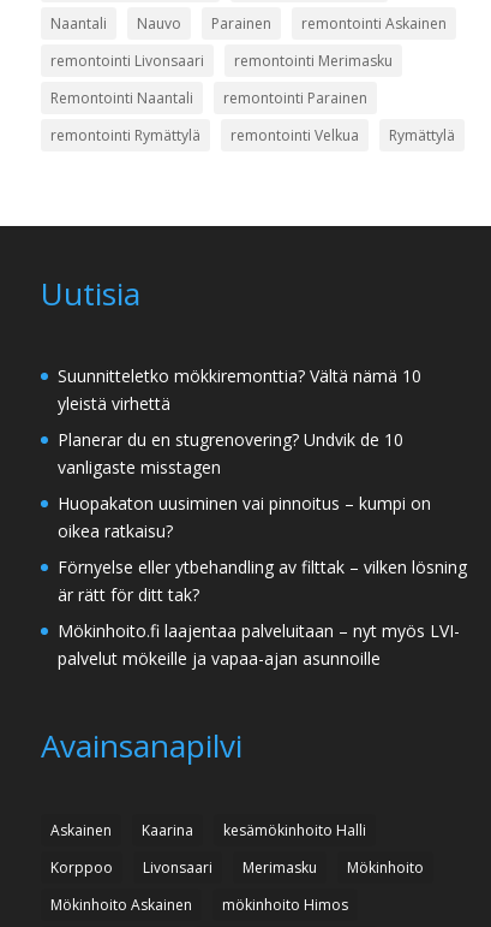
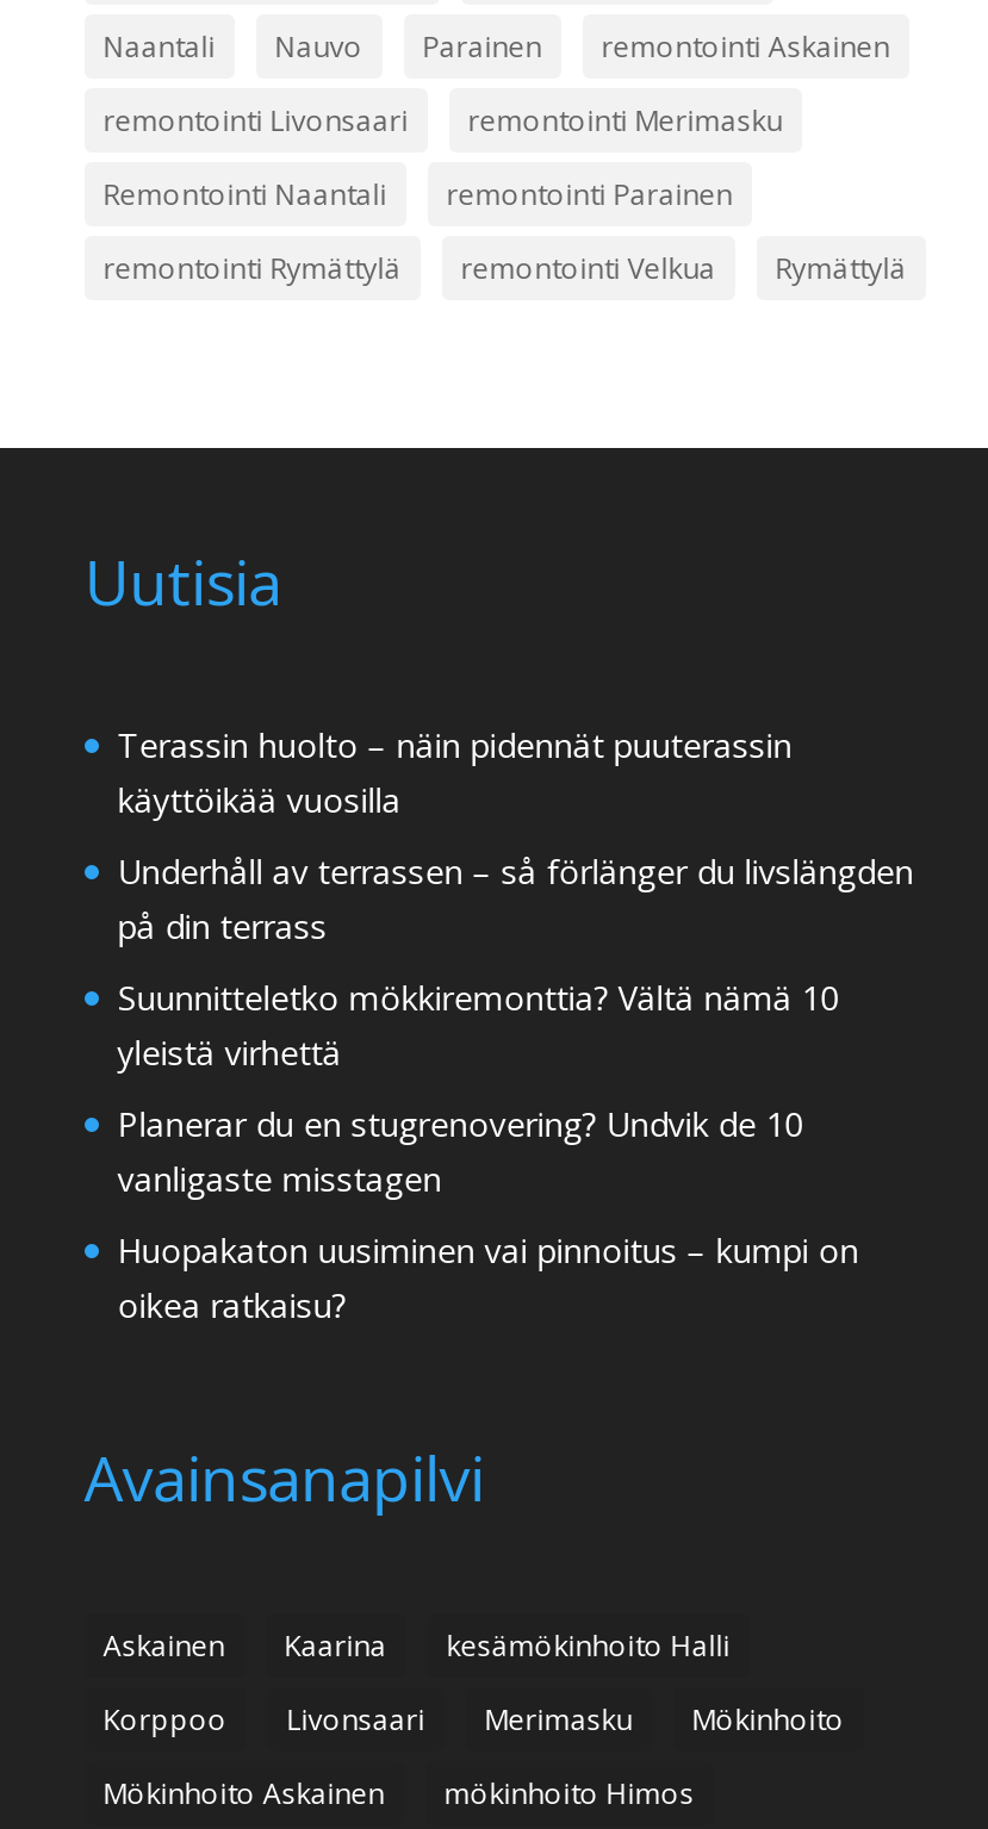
+ Terassin huolto – näin pidennät puuterassin
+ käyttöikää vuosilla
+ Underhåll av terrassen – så förlänger du livslängden
+ på din terrass

moved down: Suunnitteletko mökkiremonttia? Vältä nämä 10 | yleistä virhettä | Planerar du en stugrenovering? Undvik de 10 | vanligaste misstagen | Huopakaton uusiminen vai pinnoitus – kumpi on | oikea ratkaisu?

- Förnyelse eller ytbehandling av filttak – vilken lösning
- är rätt för ditt tak?
- Mökinhoito.fi laajentaa palveluitaan – nyt myös LVI-
- palvelut mökeille ja vapaa-ajan asunnoille
